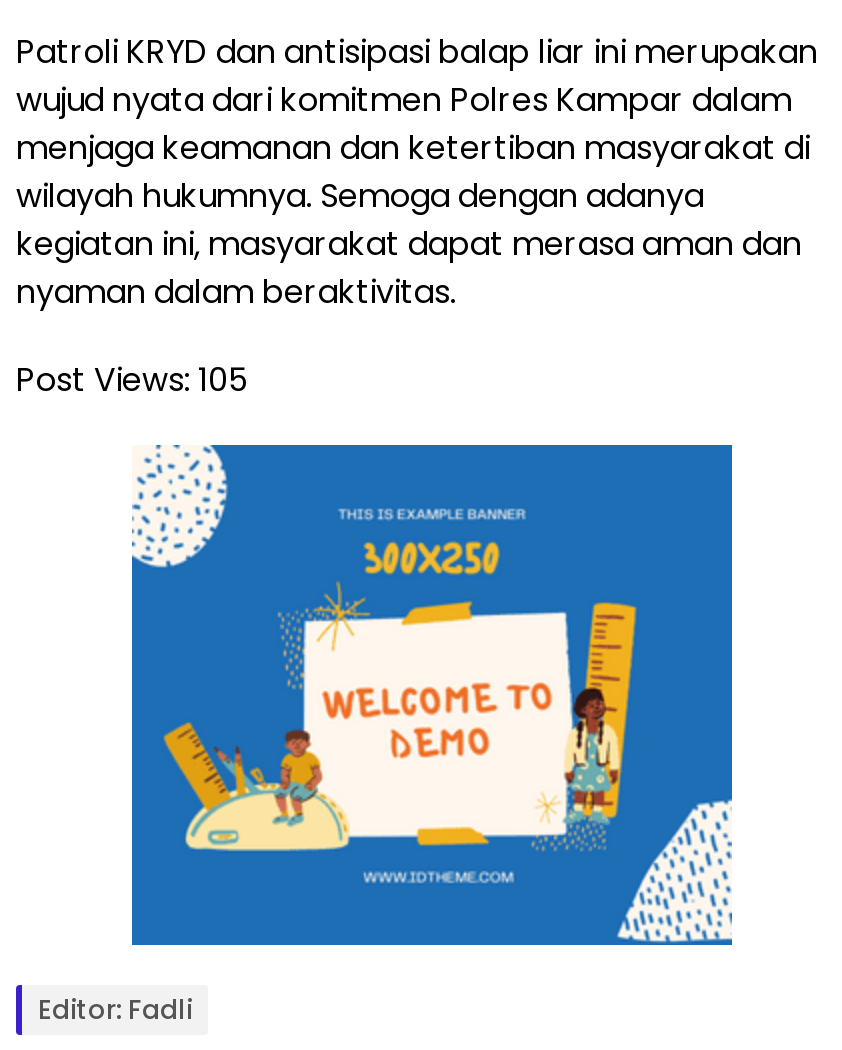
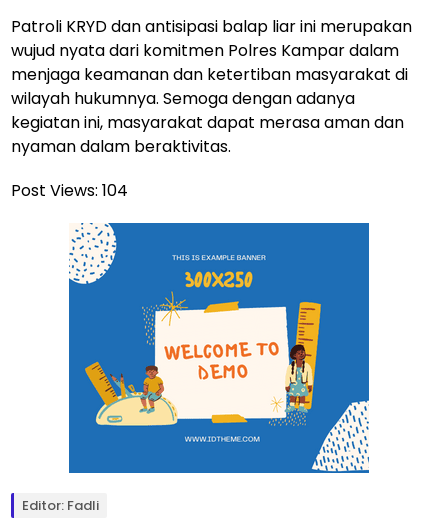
- Post Views: 105
+ Post Views: 104
